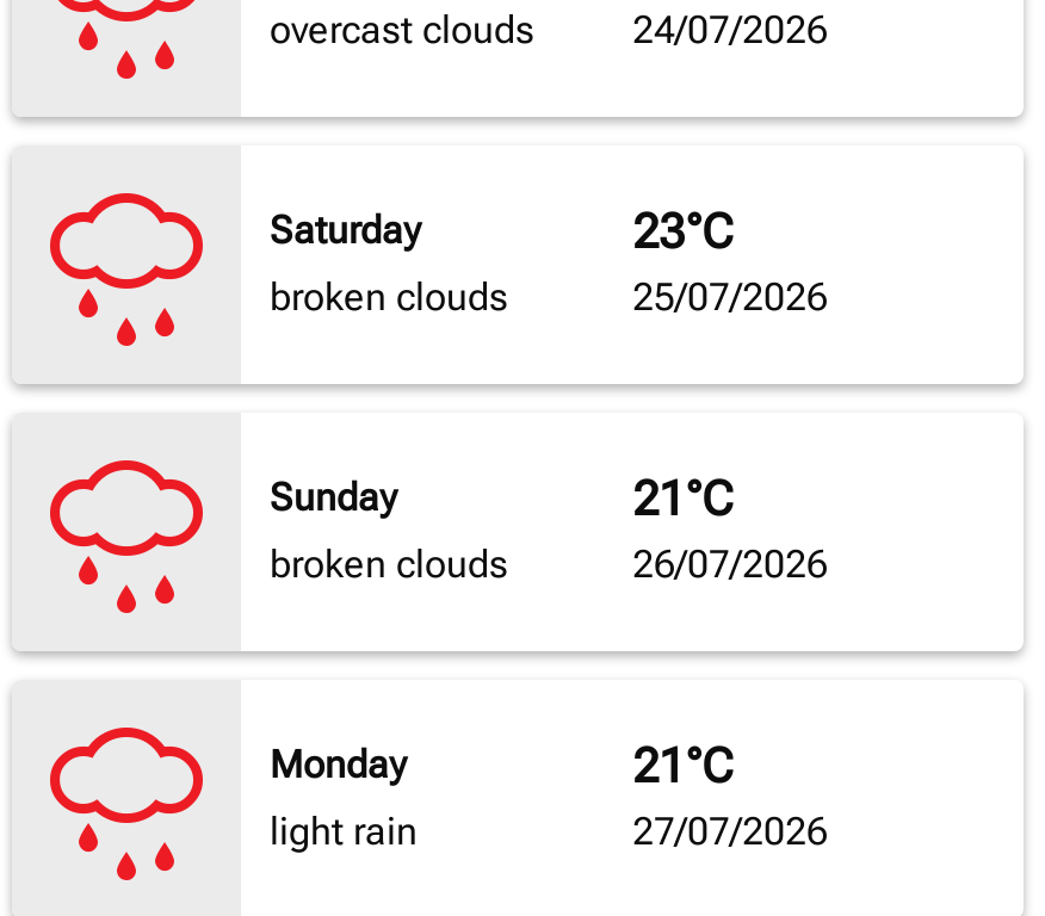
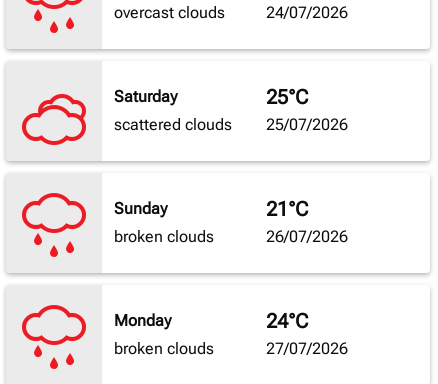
- [image]
- broken clouds
+ [image]
+ scattered clouds

- 23°C
+ 25°C

- 21°C
+ 24°C

- light rain
+ broken clouds
